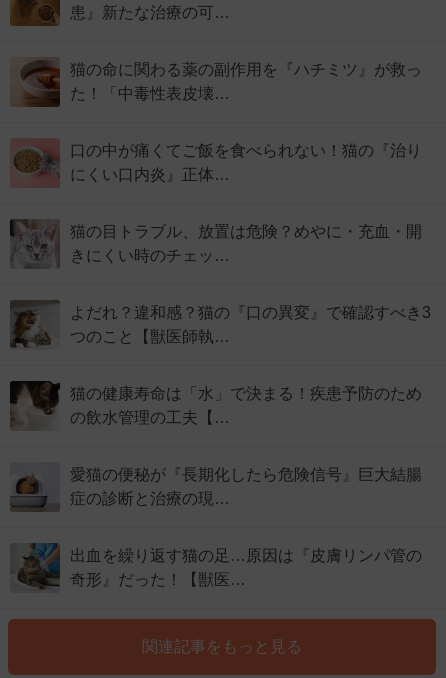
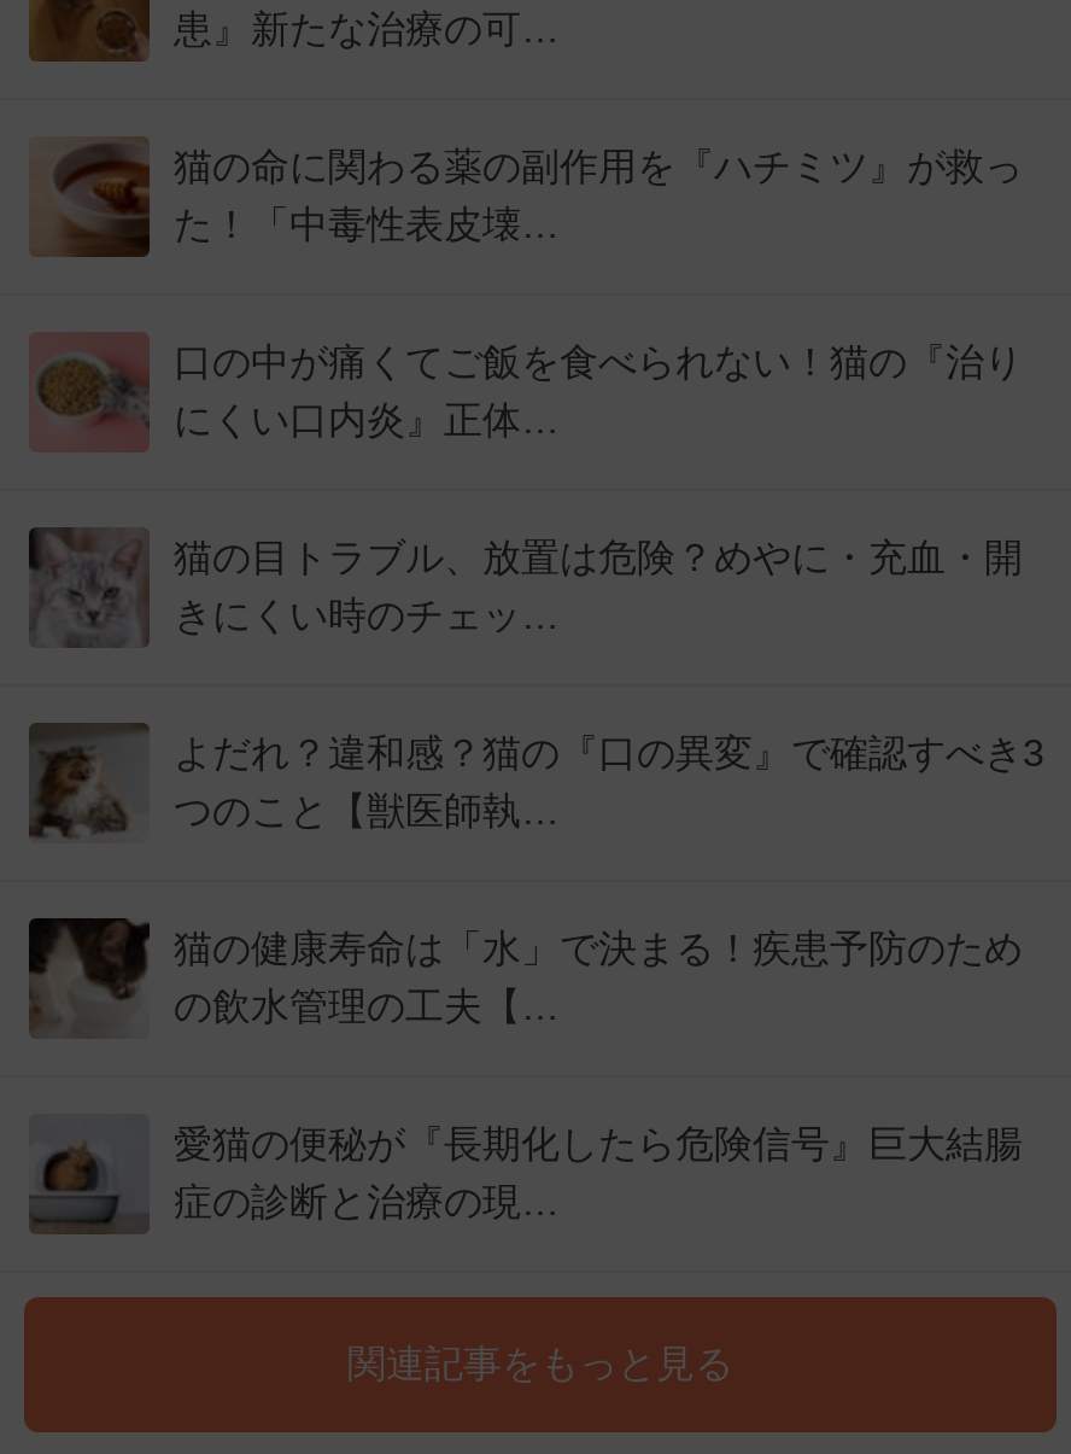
- [image]
- 出血を繰り返す猫の足…原因は『皮膚リンパ管の
- 奇形』だった！【獣医…
